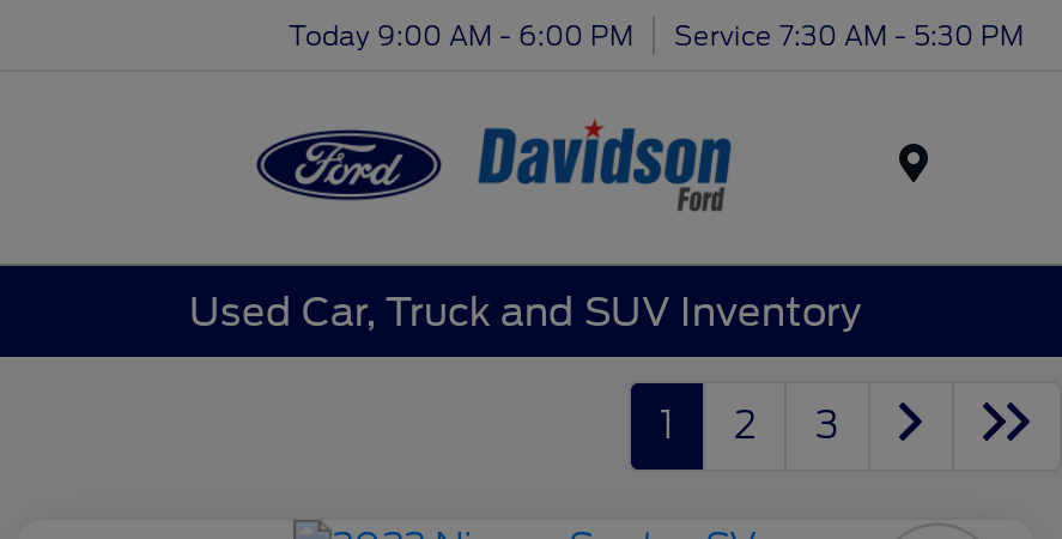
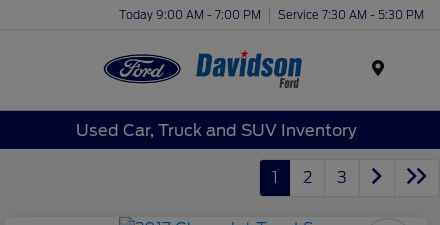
- Today 9:00 AM - 6:00 PM Service 7:30 AM - 5:30 PM
+ Today 9:00 AM - 7:00 PM Service 7:30 AM - 5:30 PM
